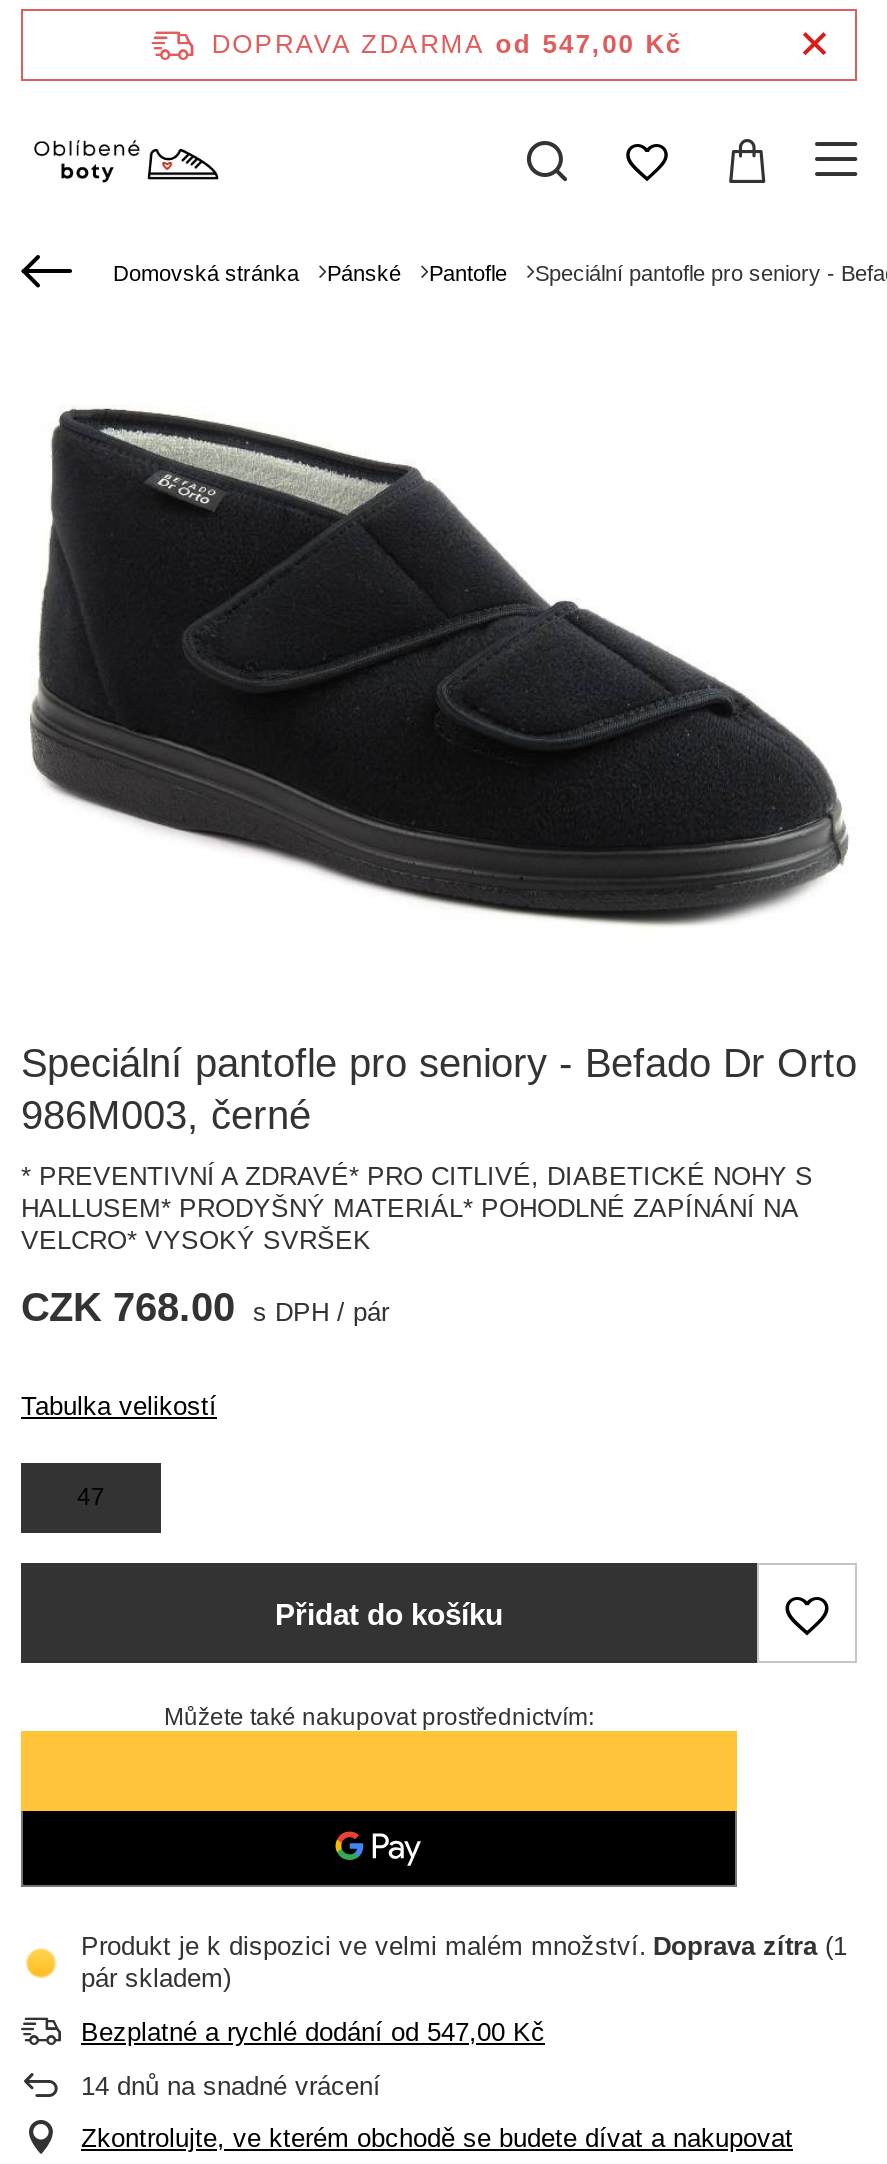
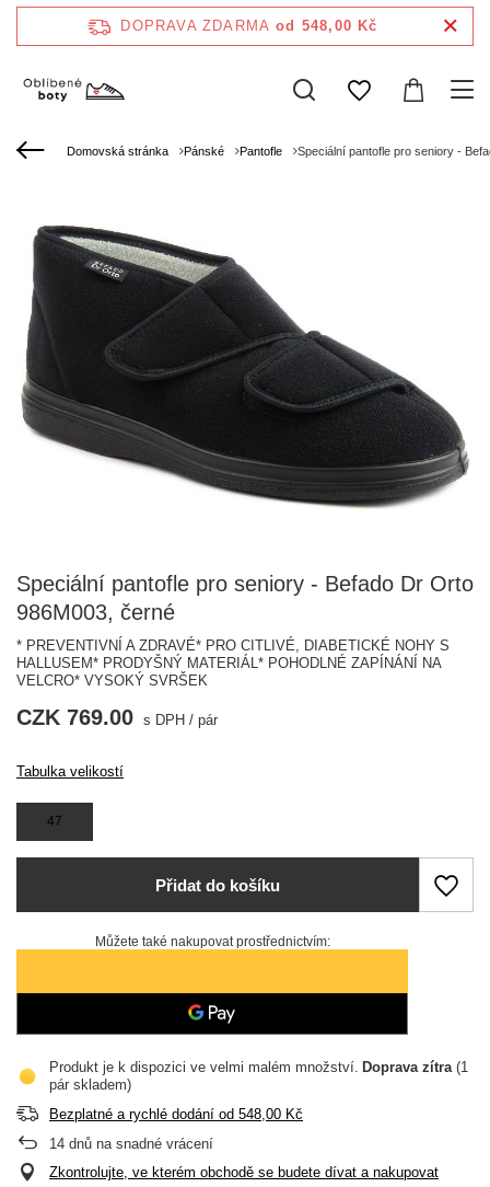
- DOPRAVA ZDARMA od 547,00 Kč
+ DOPRAVA ZDARMA od 548,00 Kč

- CZK 768.00 s DPH / pár
+ CZK 769.00 s DPH / pár

- Bezplatné a rychlé dodání od 547,00 Kč
+ Bezplatné a rychlé dodání od 548,00 Kč
